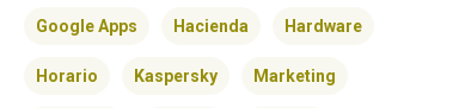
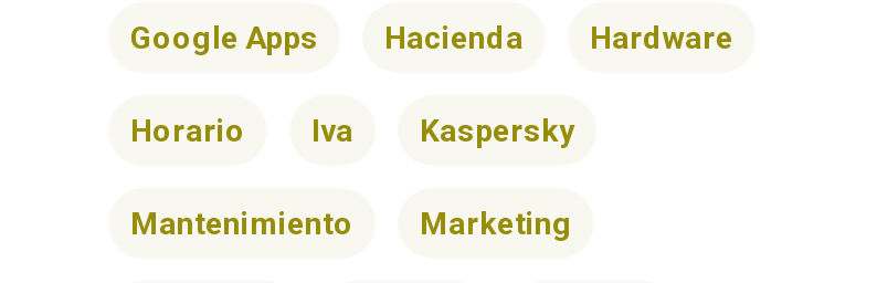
+ Mantenimiento

+ Iva
